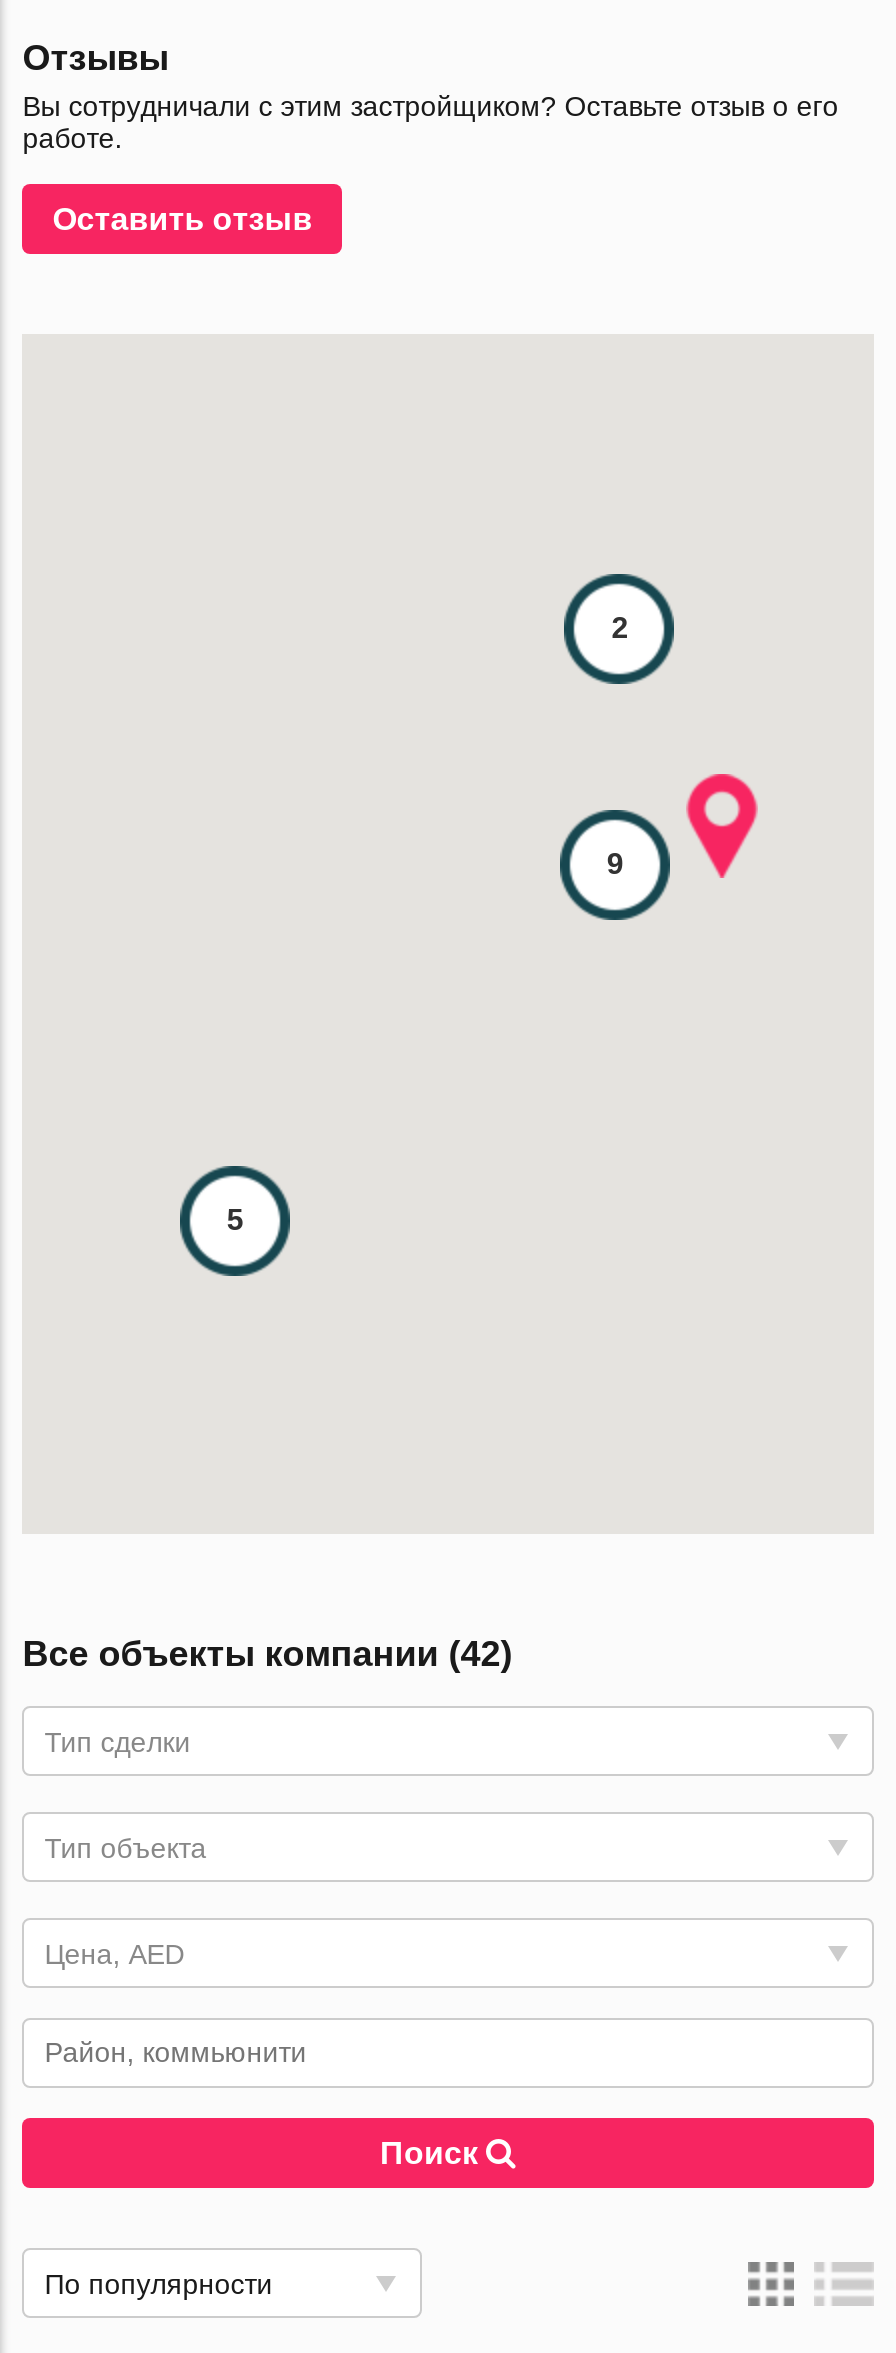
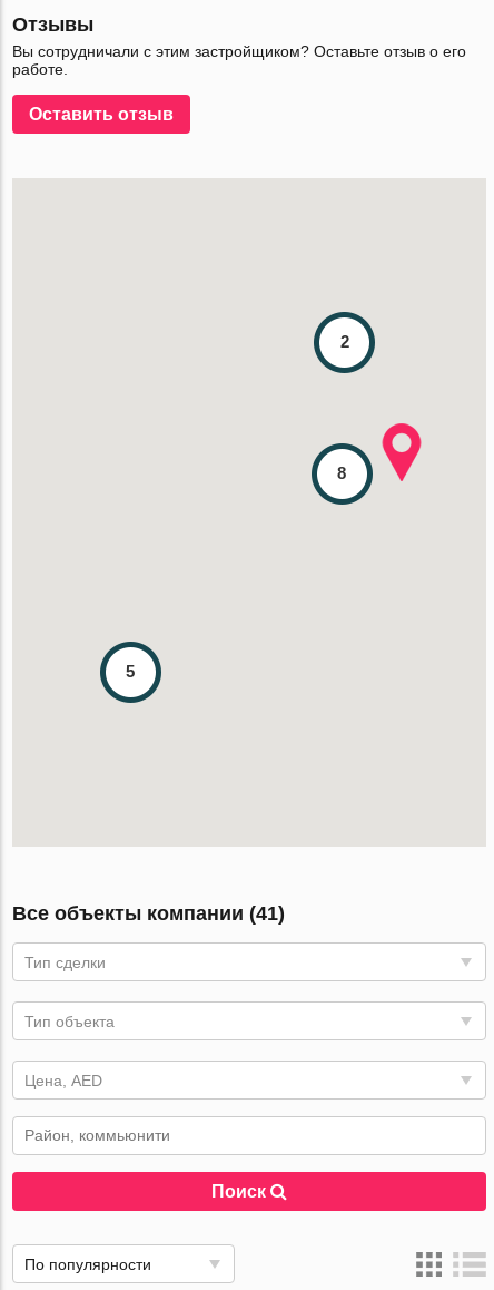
- 9
+ 8

- Все объекты компании (42)
+ Все объекты компании (41)
